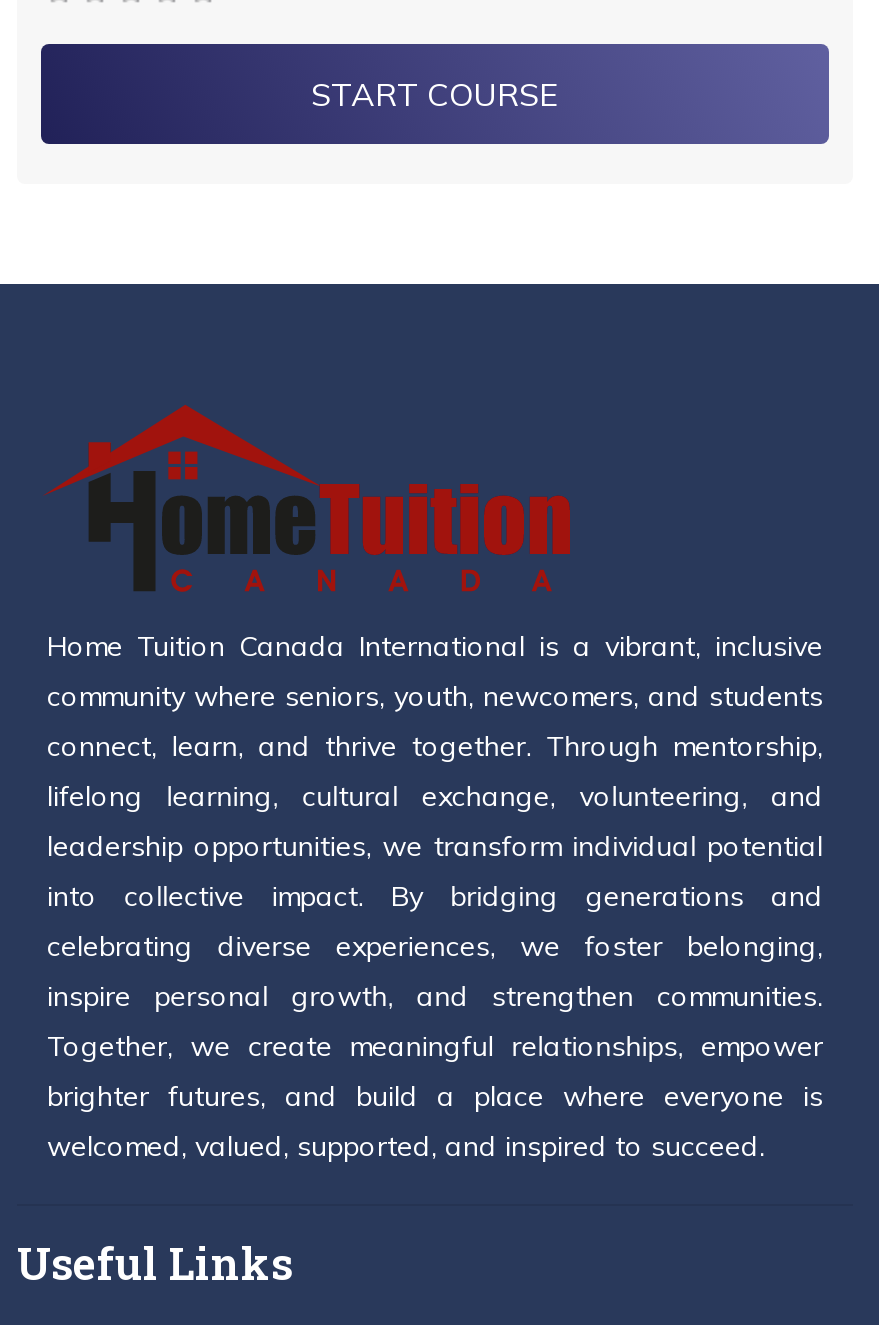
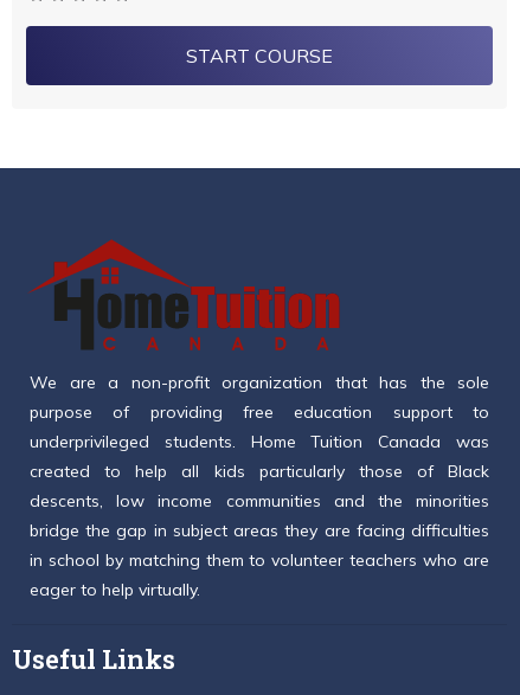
- Home Tuition Canada International is a vibrant, inclusive
- community where seniors, youth, newcomers, and students
- connect, learn, and thrive together. Through mentorship,
- lifelong learning, cultural exchange, volunteering, and
- leadership opportunities, we transform individual potential
- into collective impact. By bridging generations and
- celebrating diverse experiences, we foster belonging,
- inspire personal growth, and strengthen communities.
- Together, we create meaningful relationships, empower
- brighter futures, and build a place where everyone is
- welcomed, valued, supported, and inspired to succeed.
+ We are a non-profit organization that has the sole
+ purpose of providing free education support to
+ underprivileged students. Home Tuition Canada was
+ created to help all kids particularly those of Black
+ descents, low income communities and the minorities
+ bridge the gap in subject areas they are facing difficulties
+ in school by matching them to volunteer teachers who are
+ eager to help virtually.
